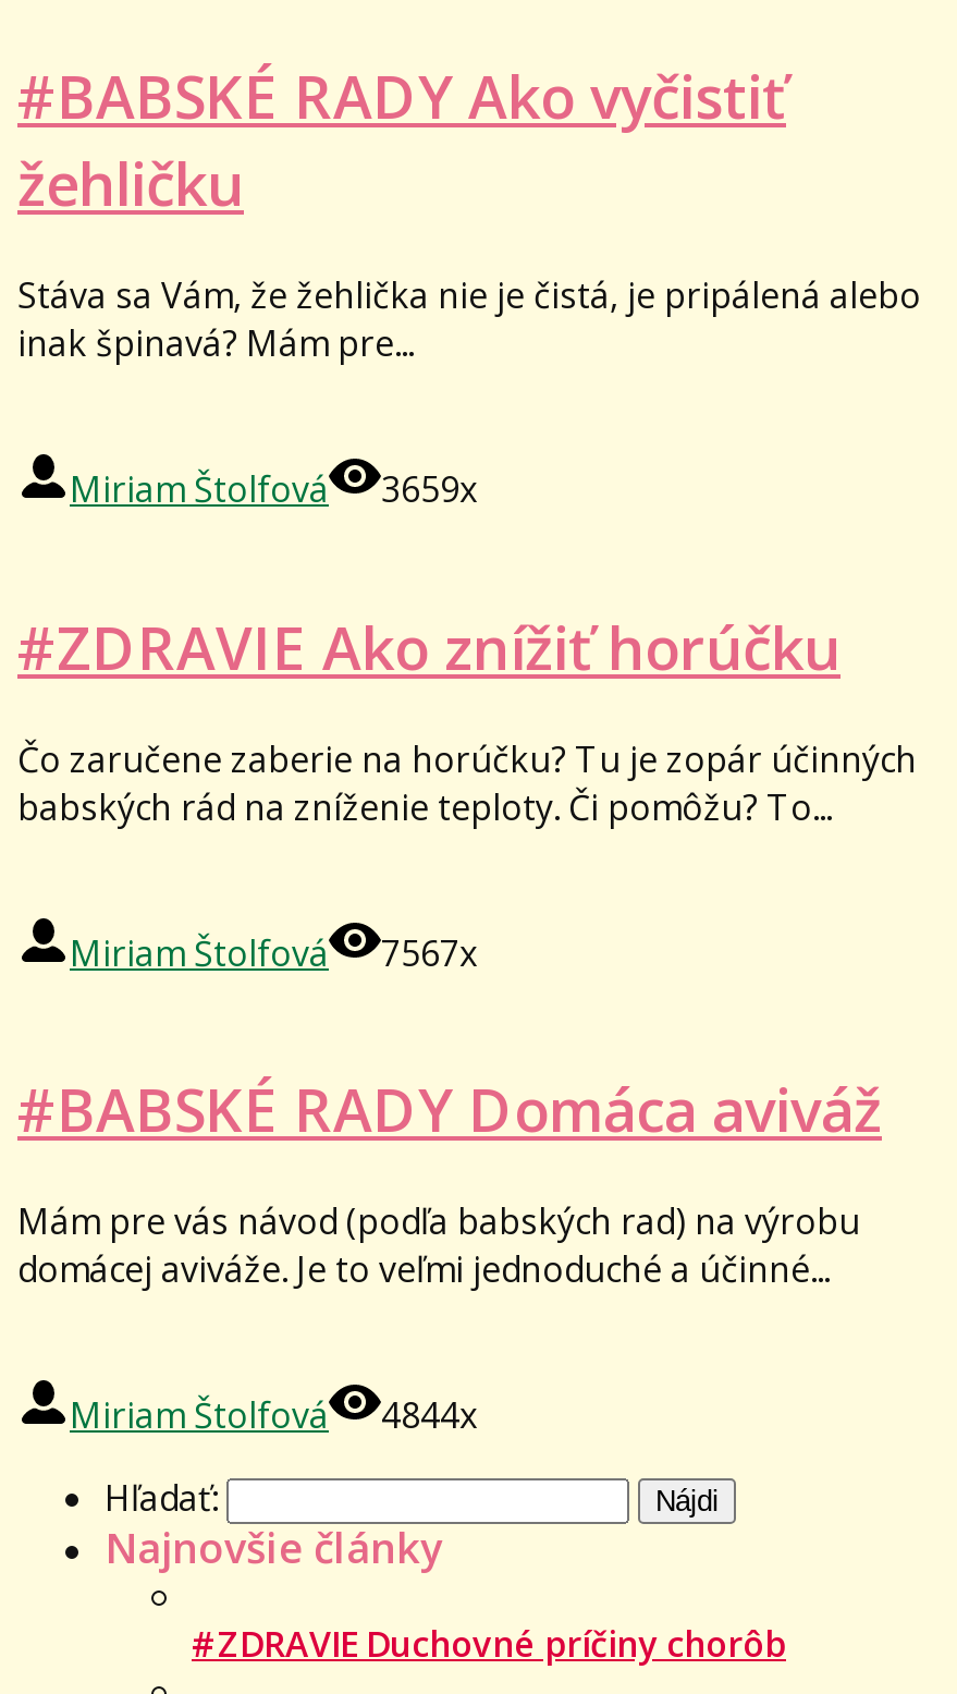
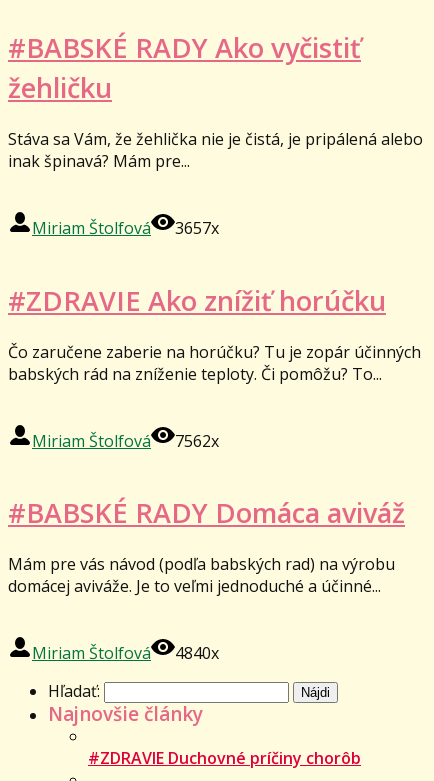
- Miriam Štolfová 3659x
+ Miriam Štolfová 3657x

- Miriam Štolfová 7567x
+ Miriam Štolfová 7562x

- Miriam Štolfová 4844x
+ Miriam Štolfová 4840x
